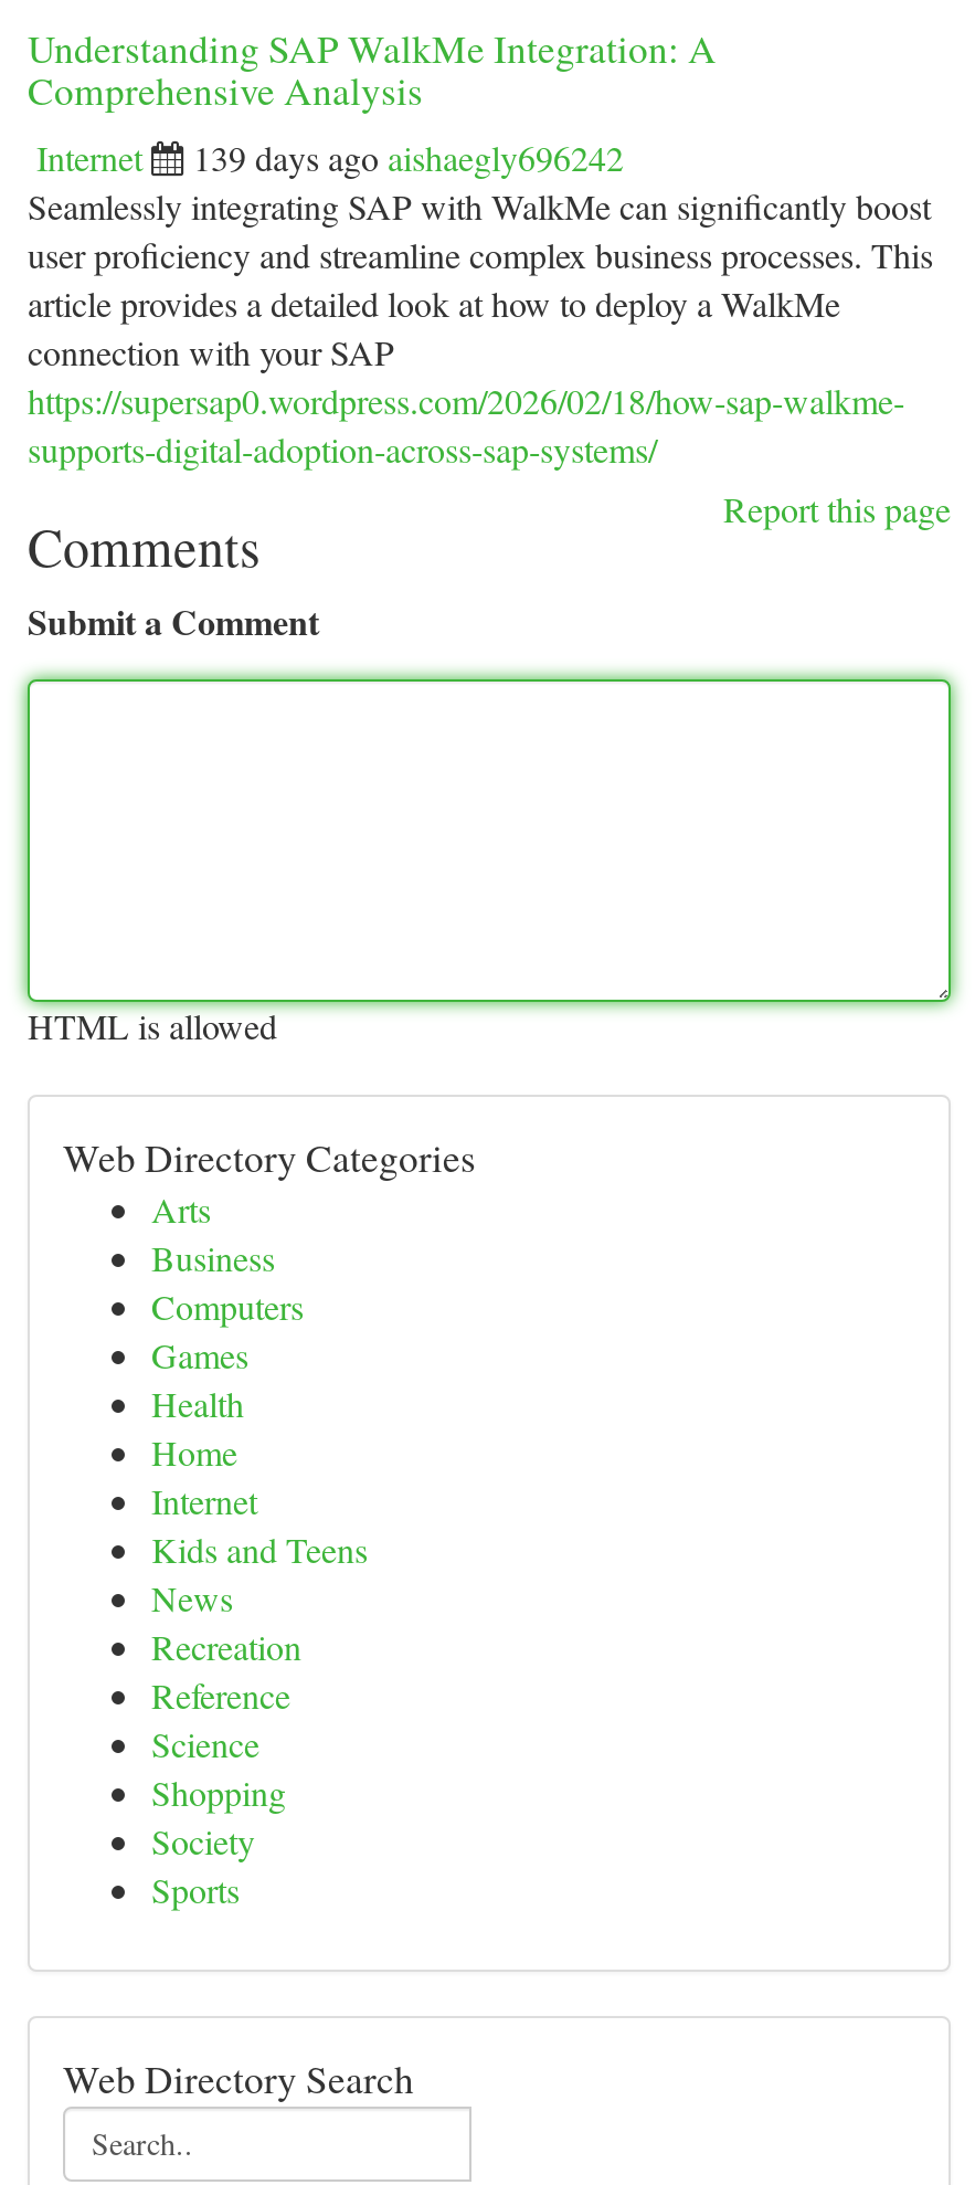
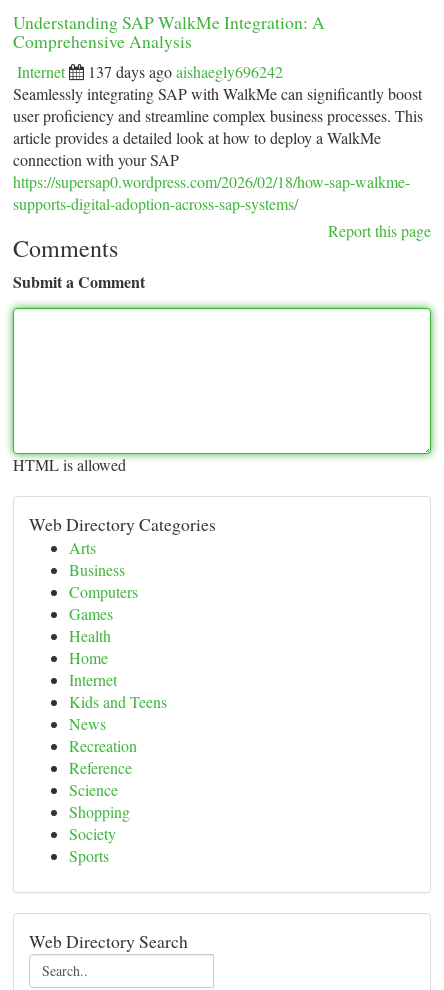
- 139 days ago aishaegly696242
+ 137 days ago aishaegly696242
